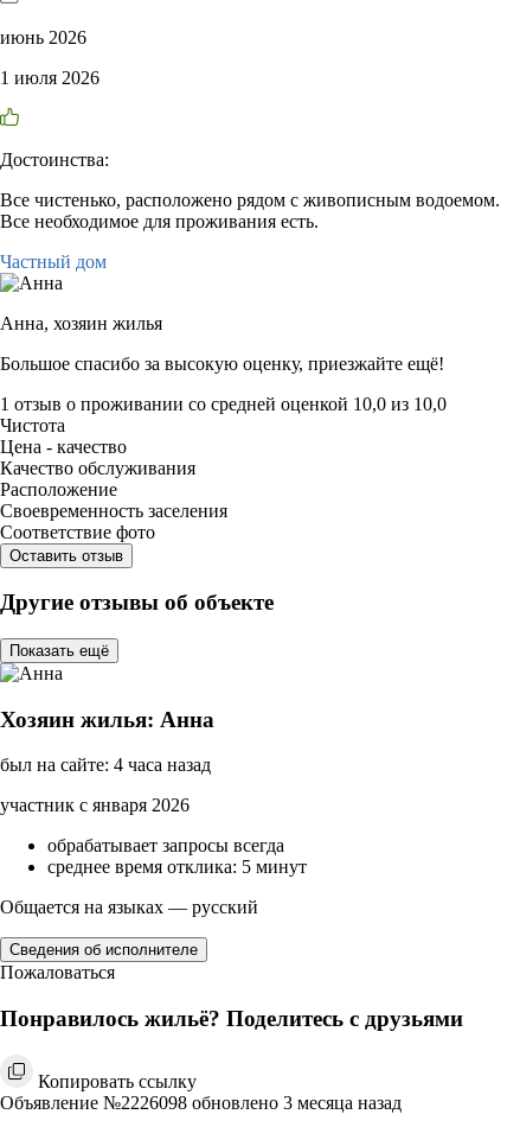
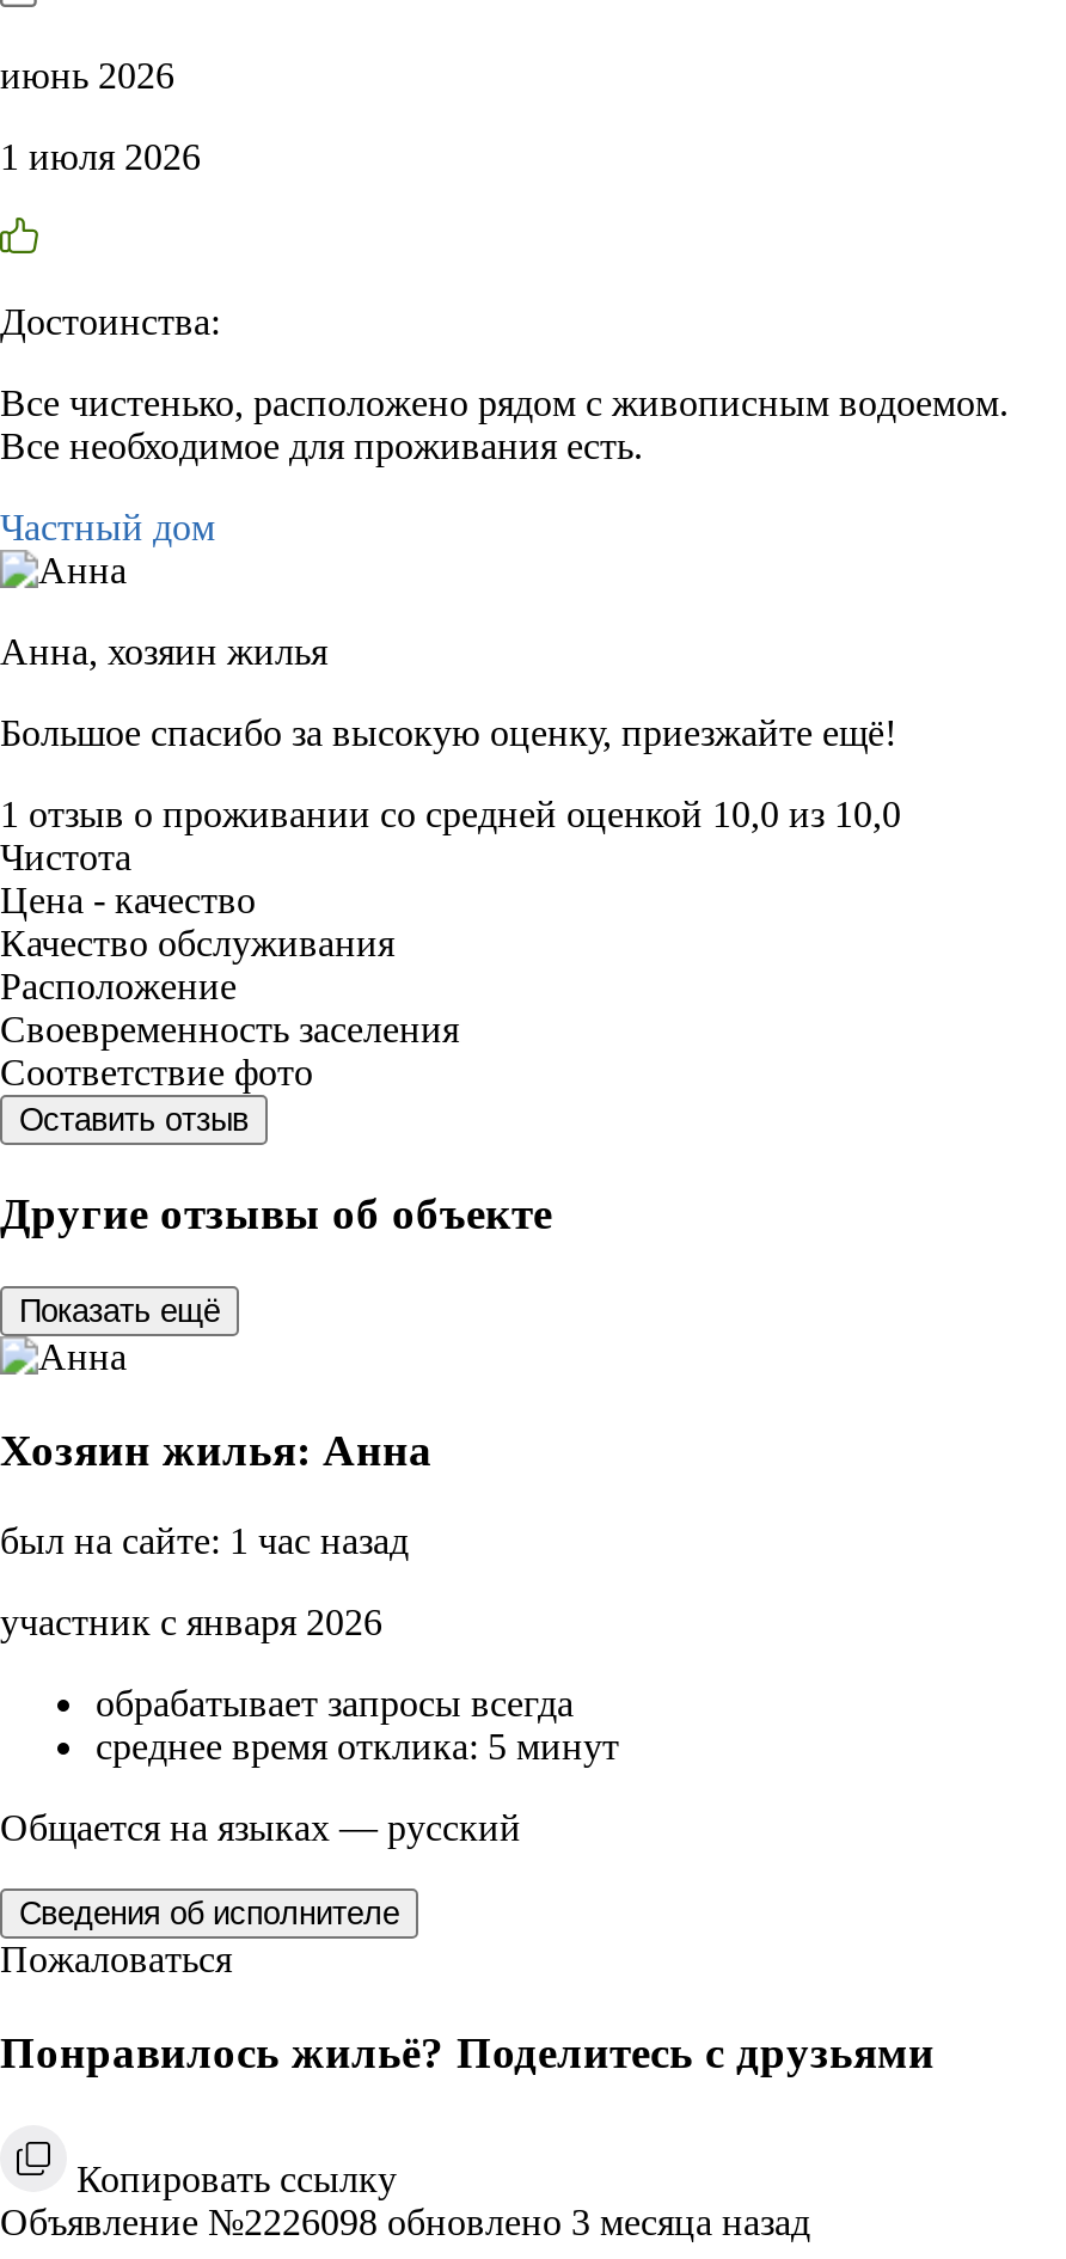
- был на сайте: 4 часа назад
+ был на сайте: 1 час назад
